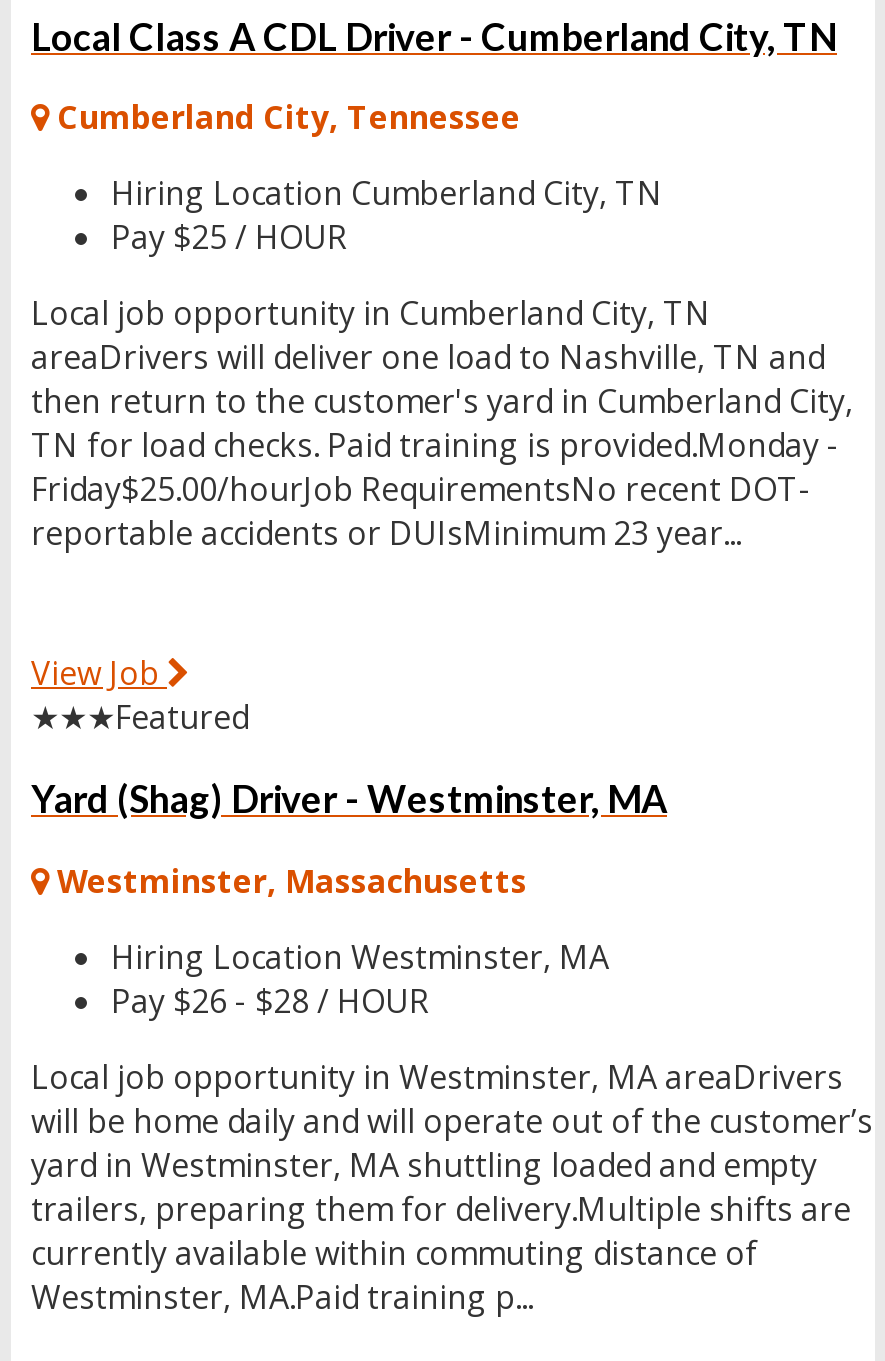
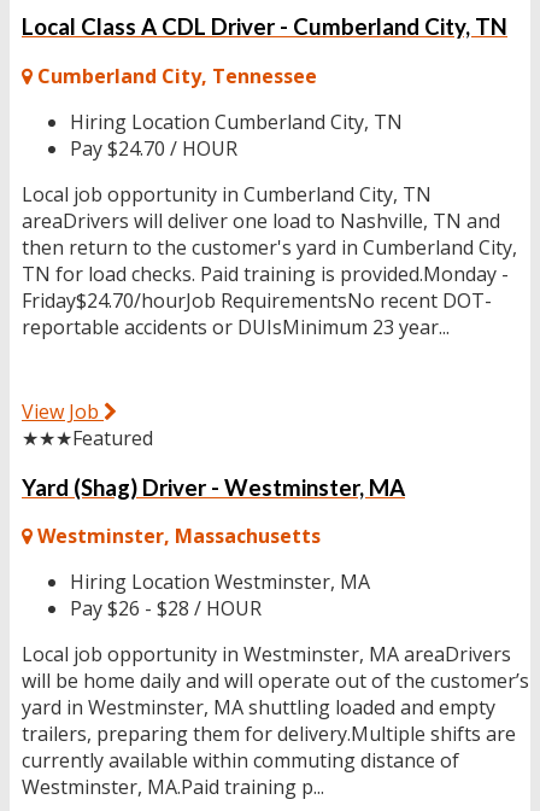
- Pay $25 / HOUR
+ Pay $24.70 / HOUR

- Friday$25.00/hourJob RequirementsNo recent DOT-
+ Friday$24.70/hourJob RequirementsNo recent DOT-
